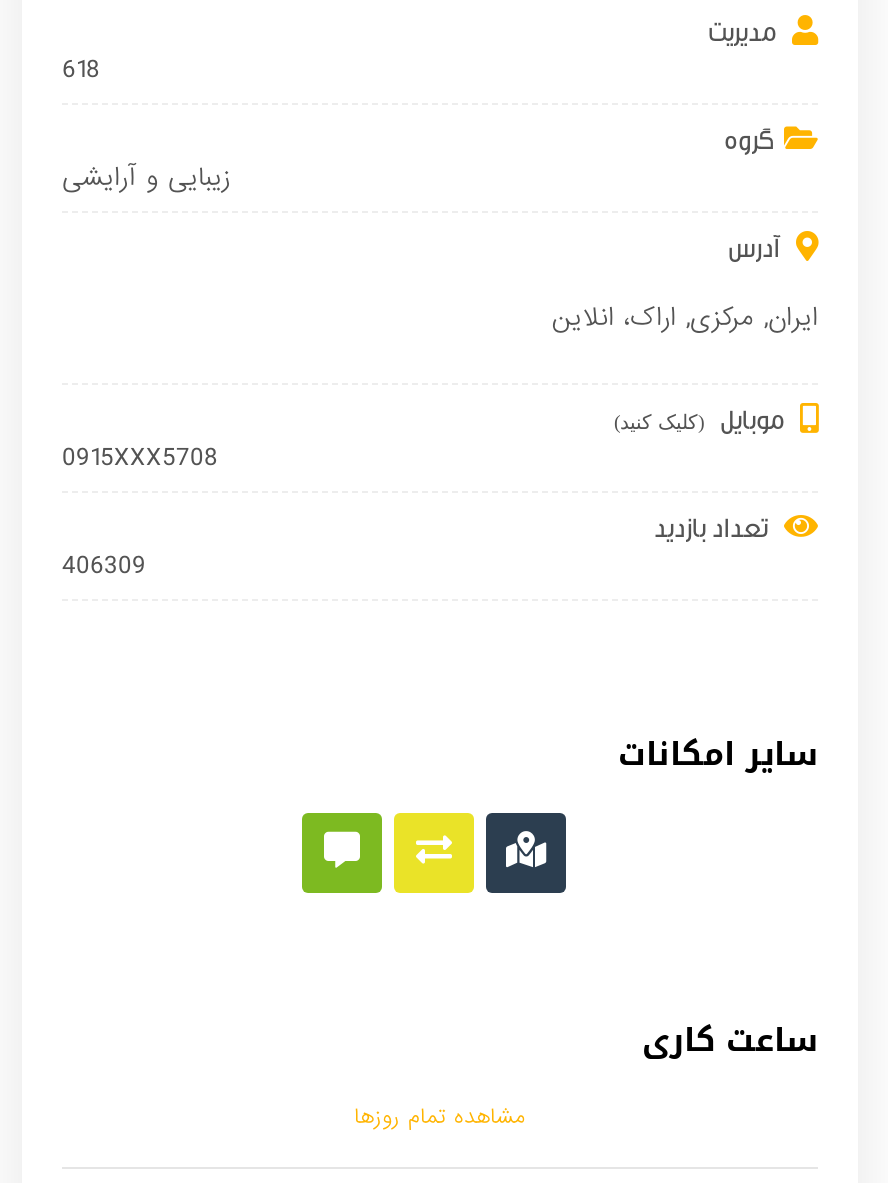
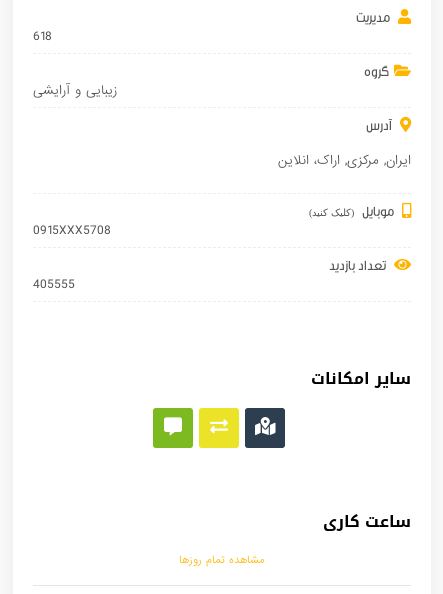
- 406309
+ 405555
